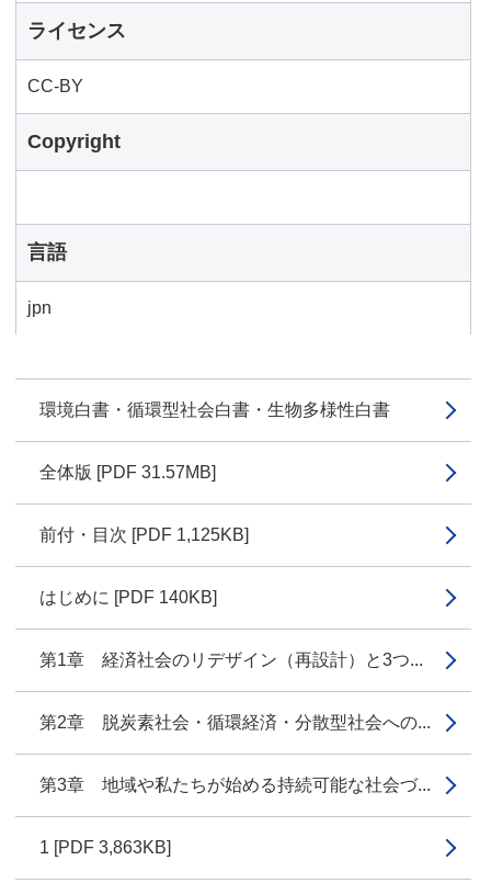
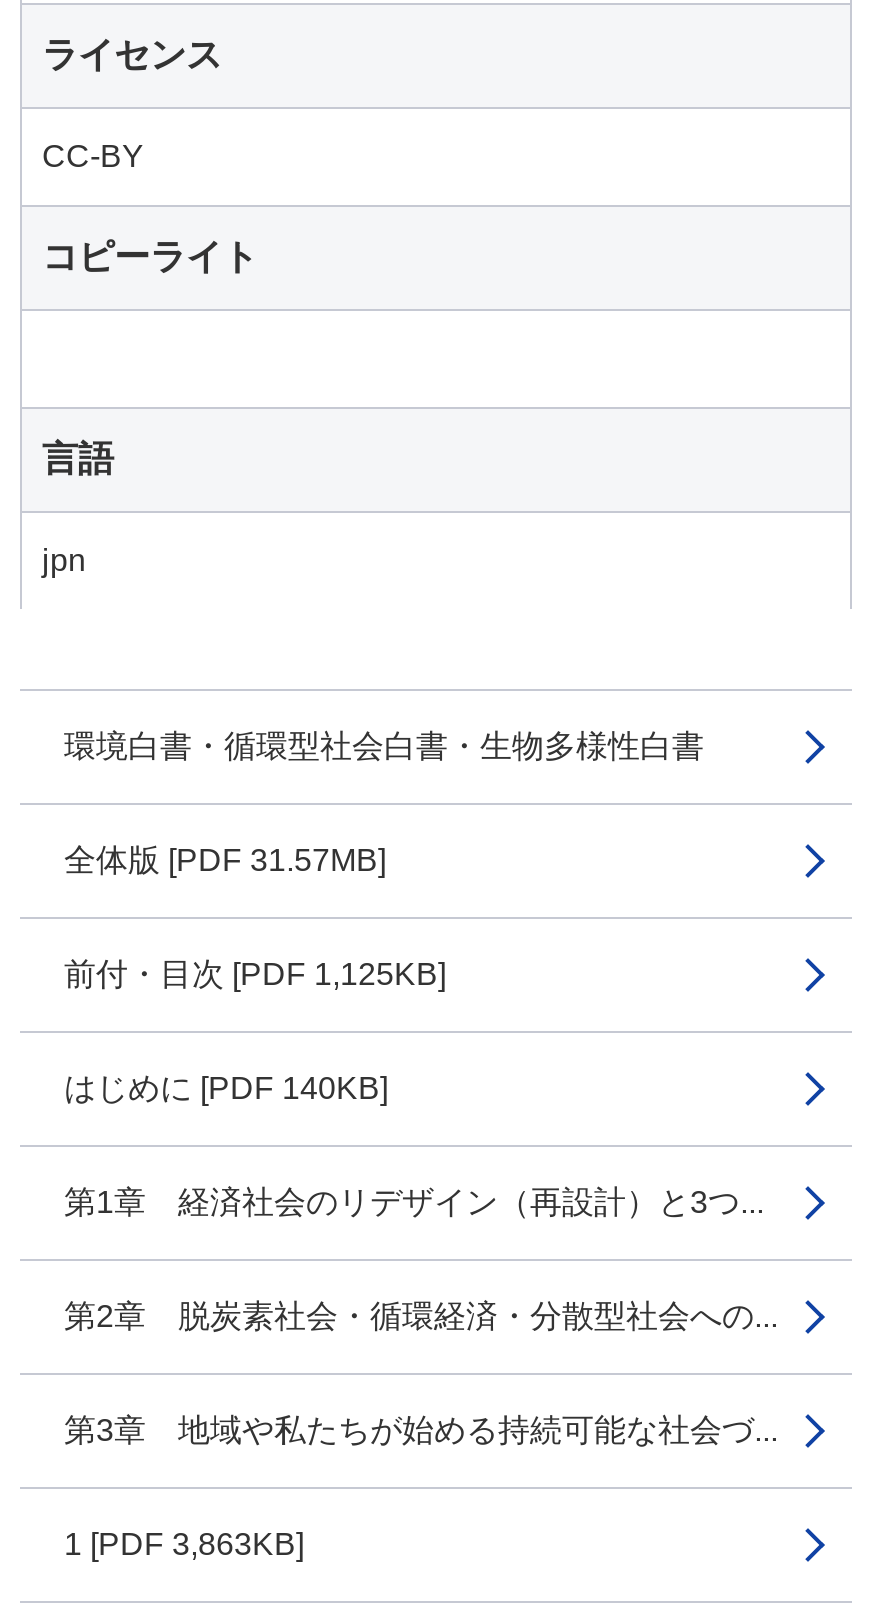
- Copyright
+ コピーライト
